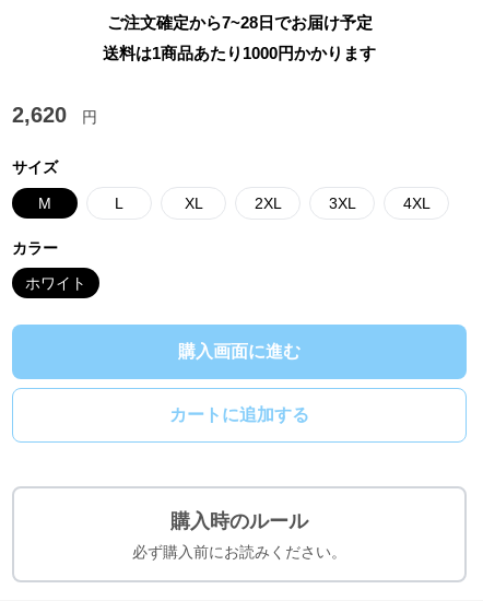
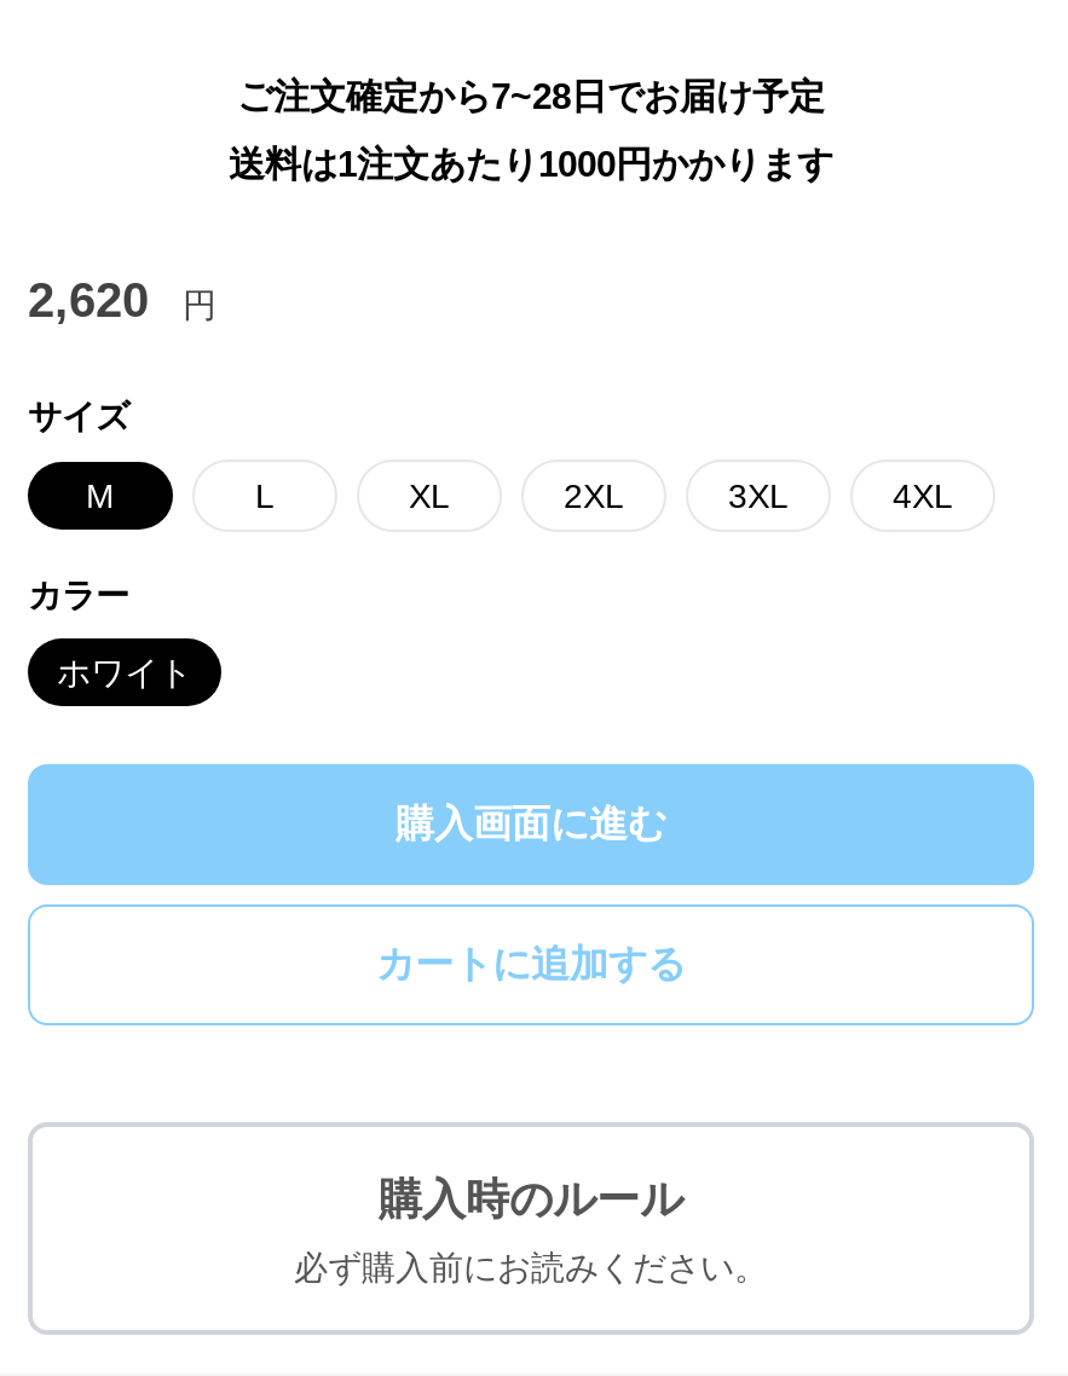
- 送料は1商品あたり1000円かかります
+ 送料は1注文あたり1000円かかります
